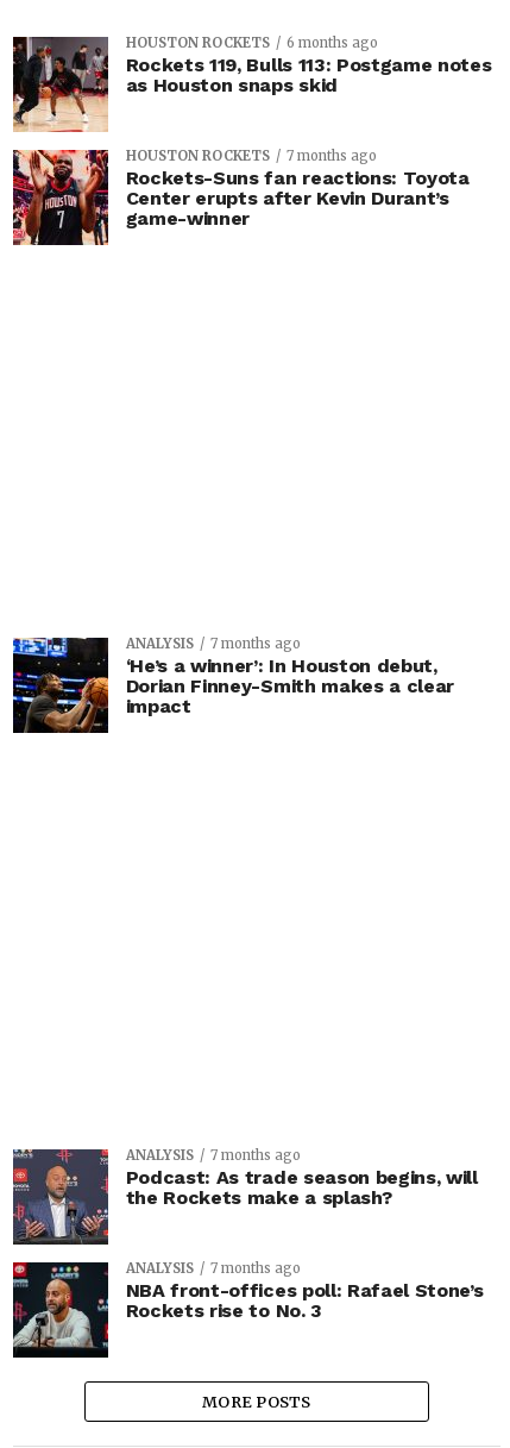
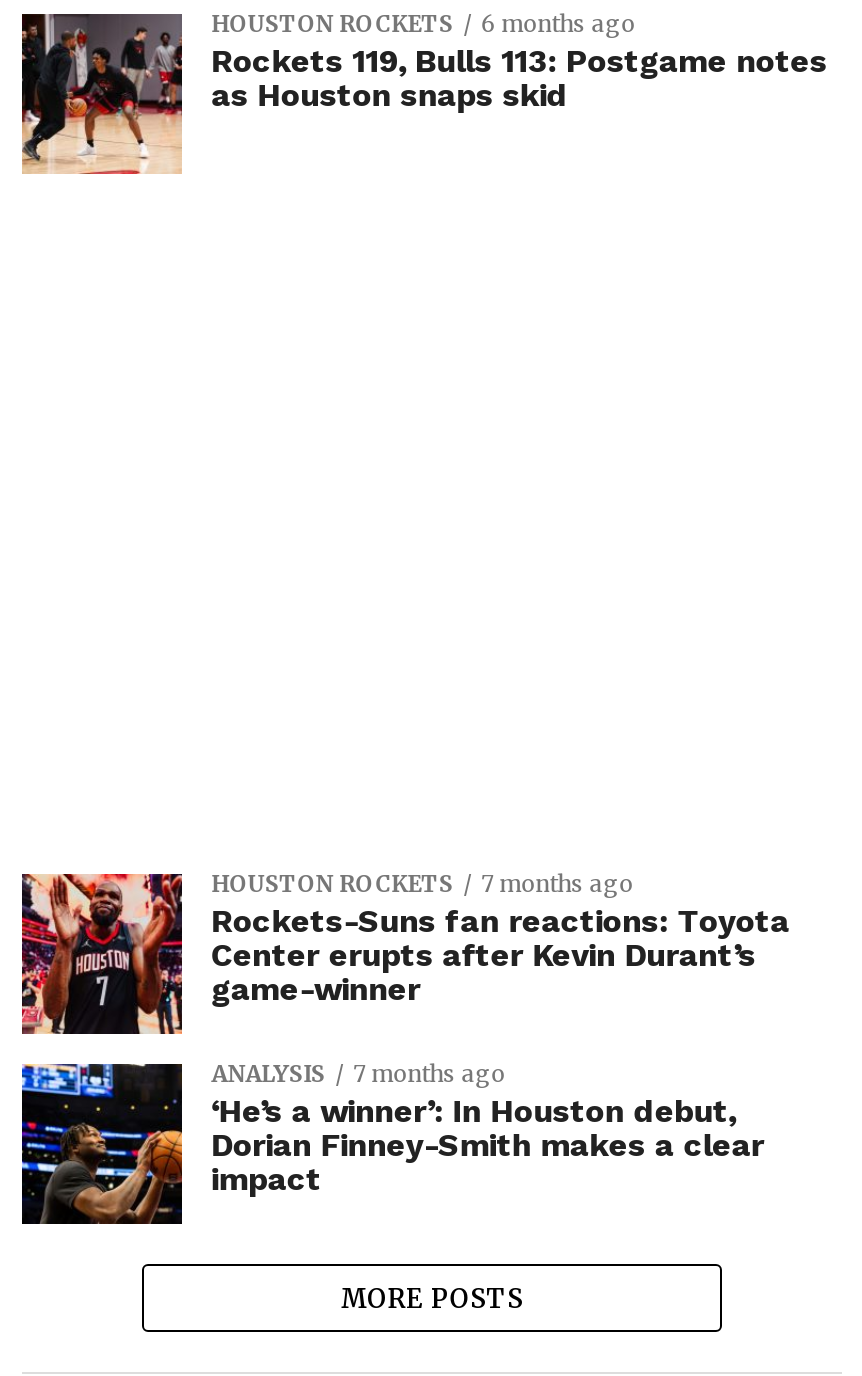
moved down: [image] | HOUSTON ROCKETS | 7 months ago | Rockets-Suns fan reactions: Toyota | Center erupts after Kevin Durant’s | game-winner

moved down: [image] | ANALYSIS | 7 months ago | ‘He’s a winner’: In Houston debut, | Dorian Finney-Smith makes a clear | impact

- [image]
- ANALYSIS
- 7 months ago
- Podcast: As trade season begins, will
- the Rockets make a splash?
- ANALYSIS
- 7 months ago
- NBA front-offices poll: Rafael Stone’s
- Rockets rise to No. 3

- [image]
